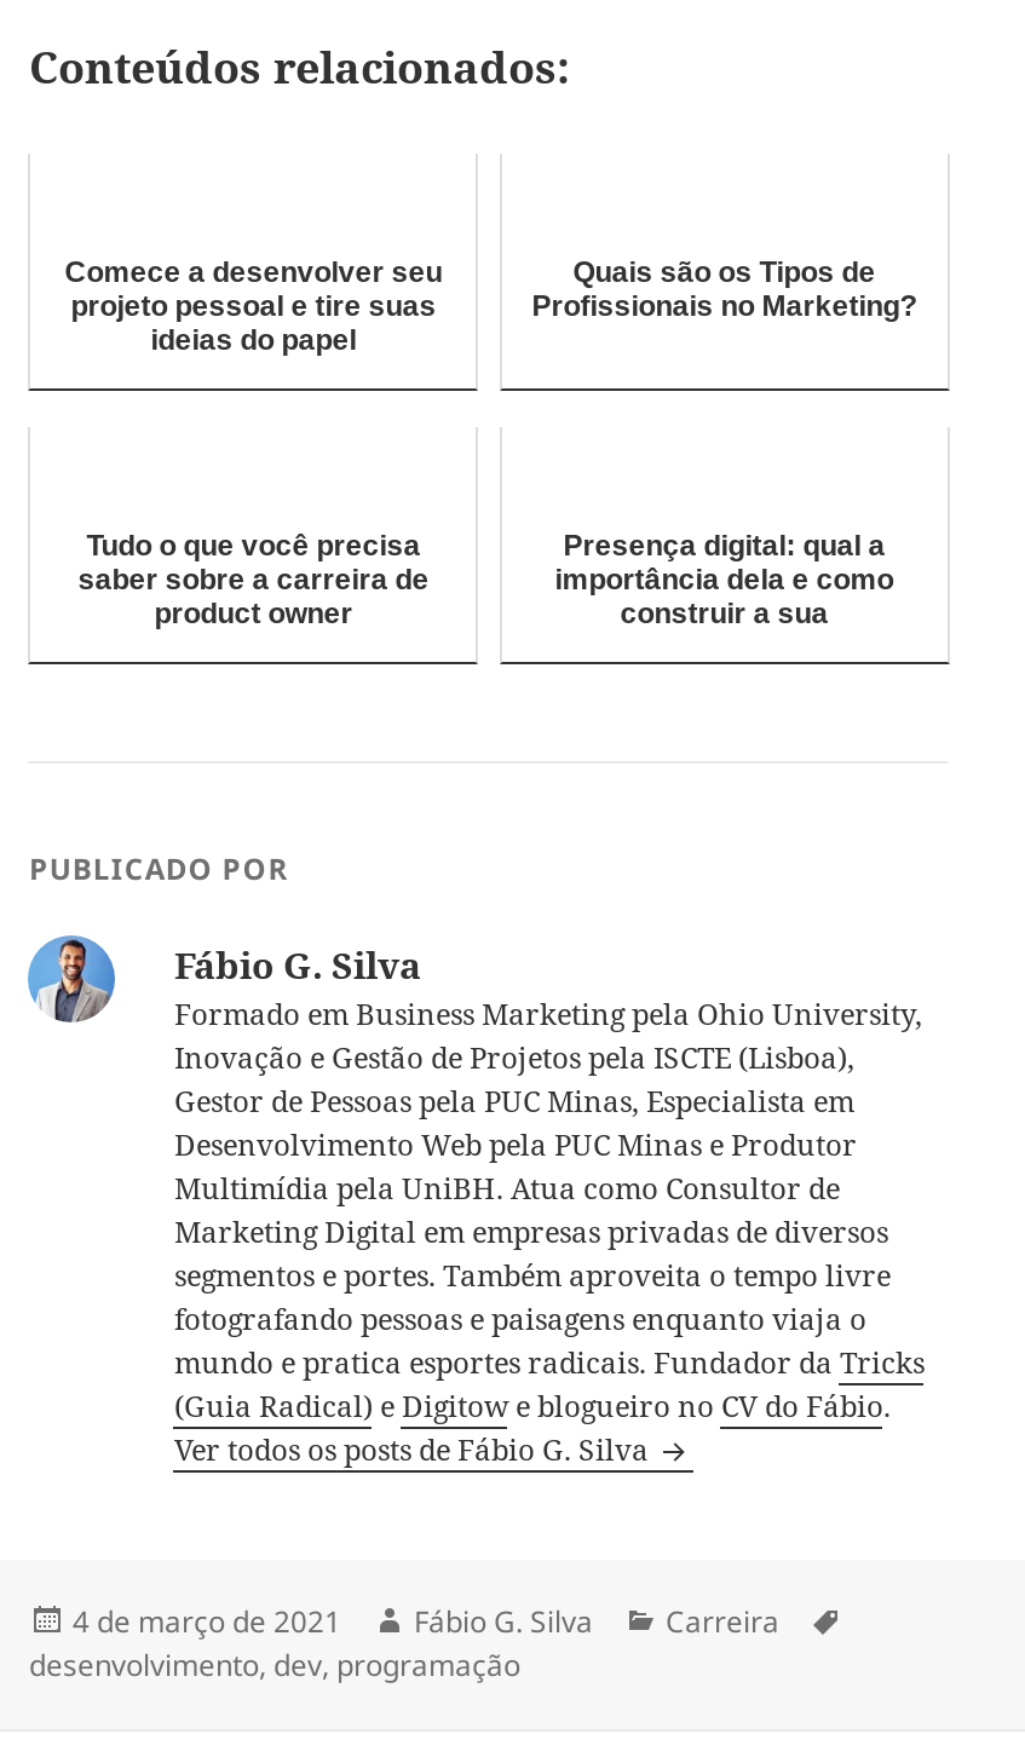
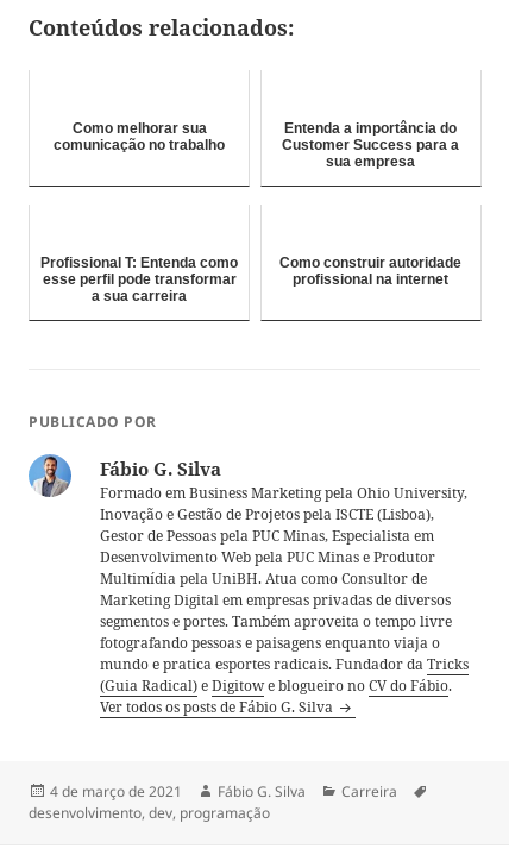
- Comece a desenvolver seu
- projeto pessoal e tire suas
- ideias do papel
+ Como melhorar sua
+ comunicação no trabalho

- Quais são os Tipos de
- Profissionais no Marketing?
+ Entenda a importância do
+ Customer Success para a
+ sua empresa

- Tudo o que você precisa
- saber sobre a carreira de
- product owner
+ Profissional T: Entenda como
+ esse perfil pode transformar
+ a sua carreira

- Presença digital: qual a
- importância dela e como
- construir a sua
+ Como construir autoridade
+ profissional na internet
